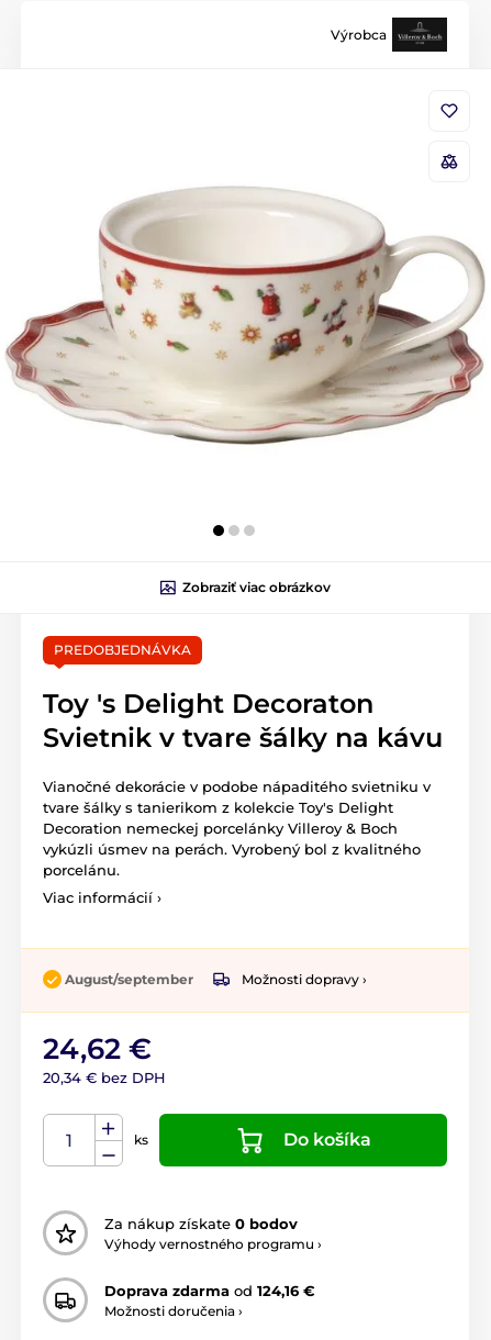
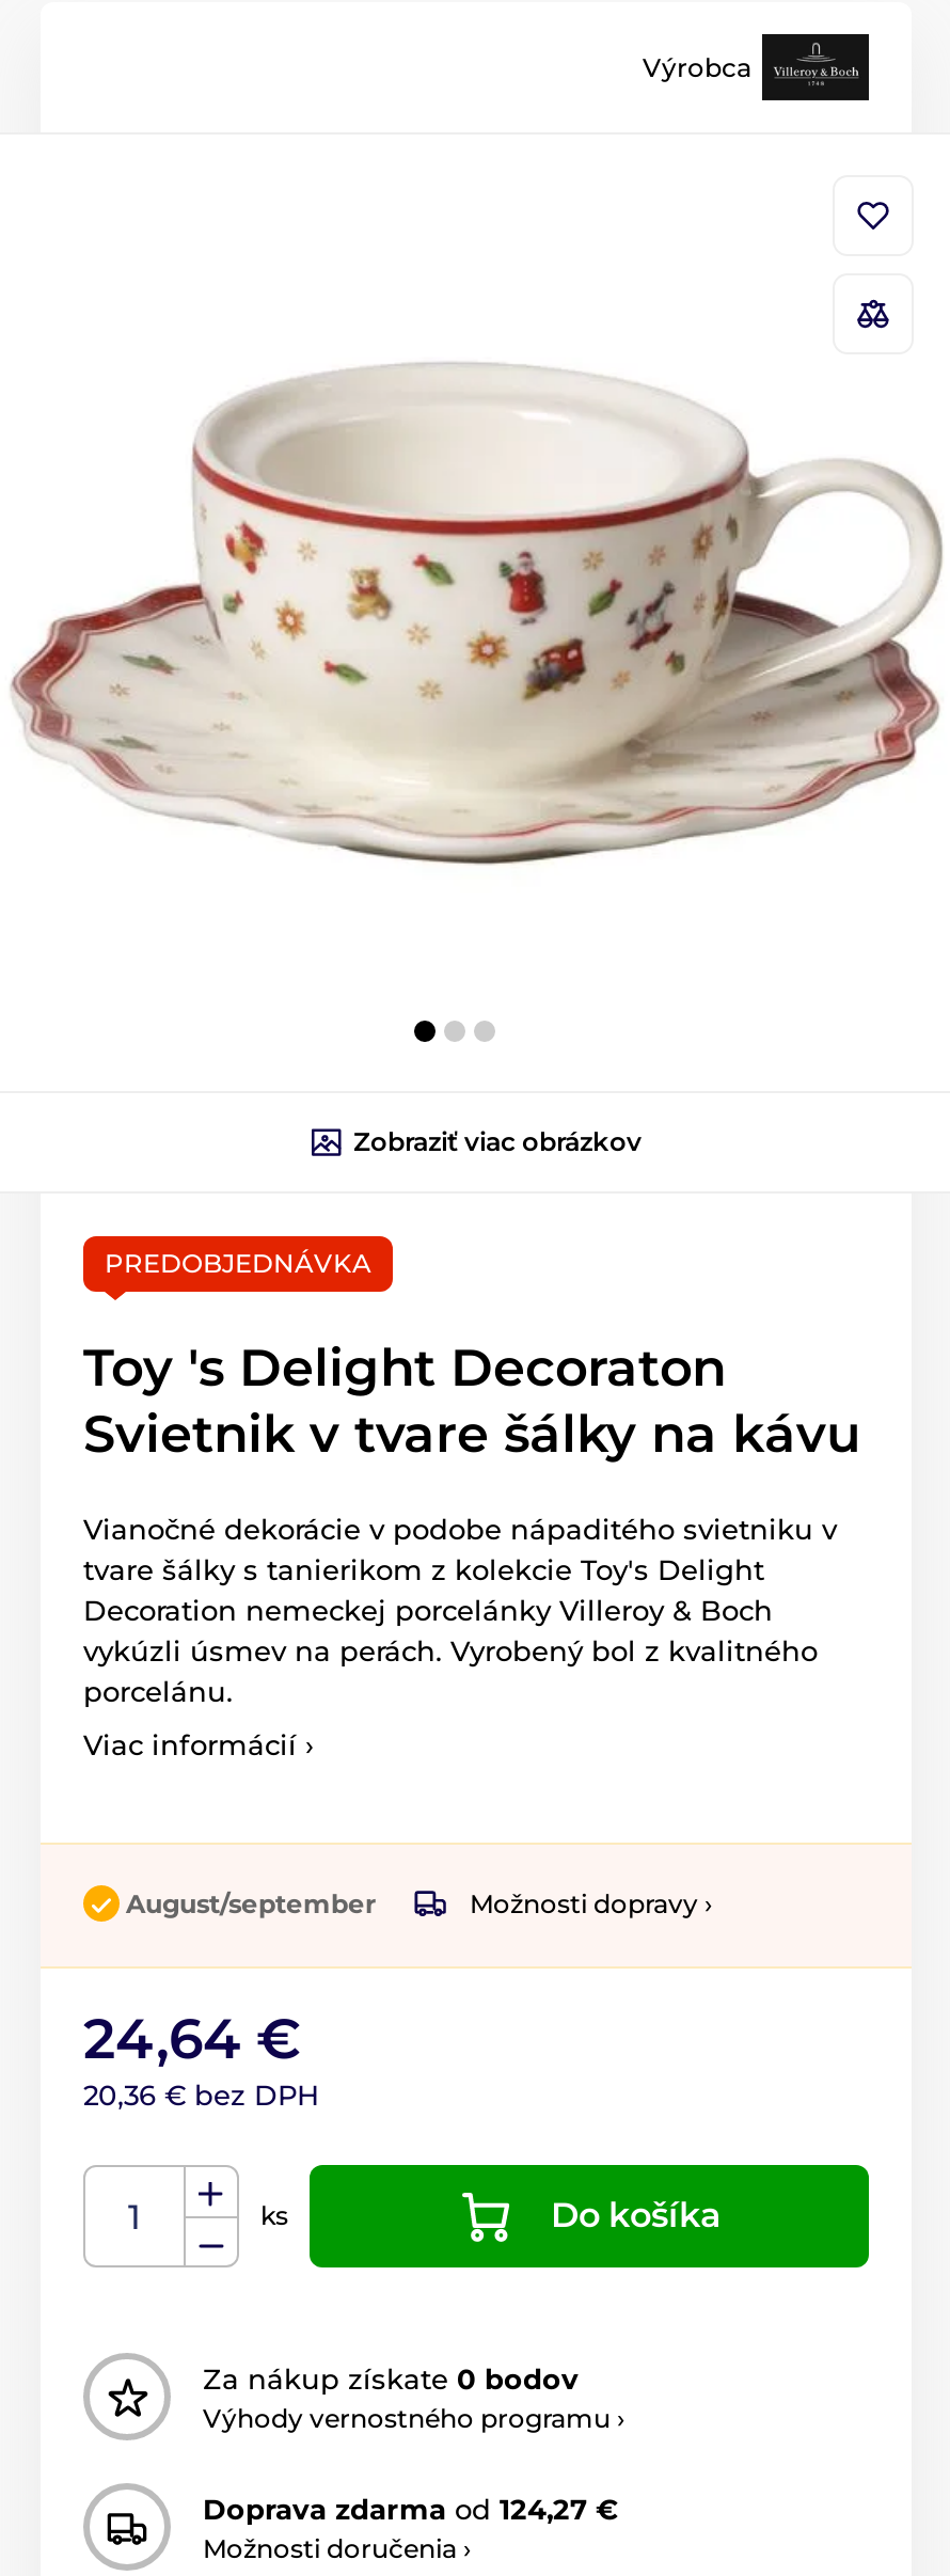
- 24,62 €
+ 24,64 €

- 20,34 € bez DPH
+ 20,36 € bez DPH

- Doprava zdarma od 124,16 €
+ Doprava zdarma od 124,27 €
